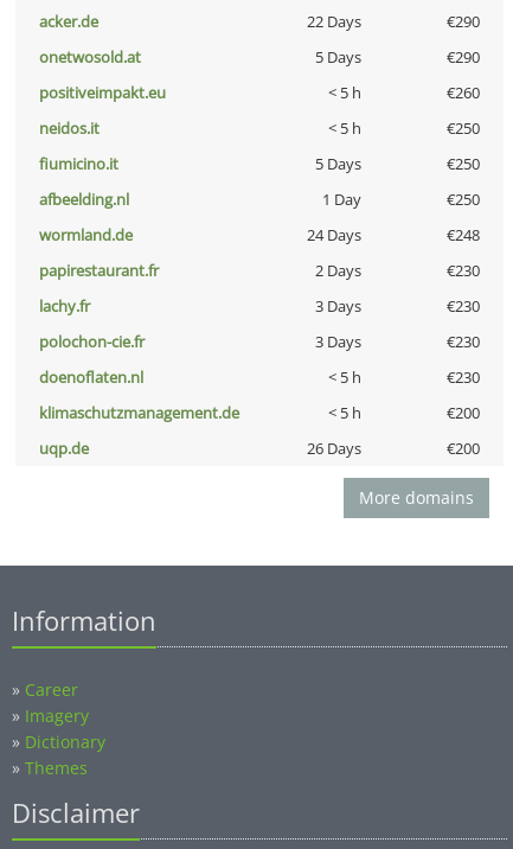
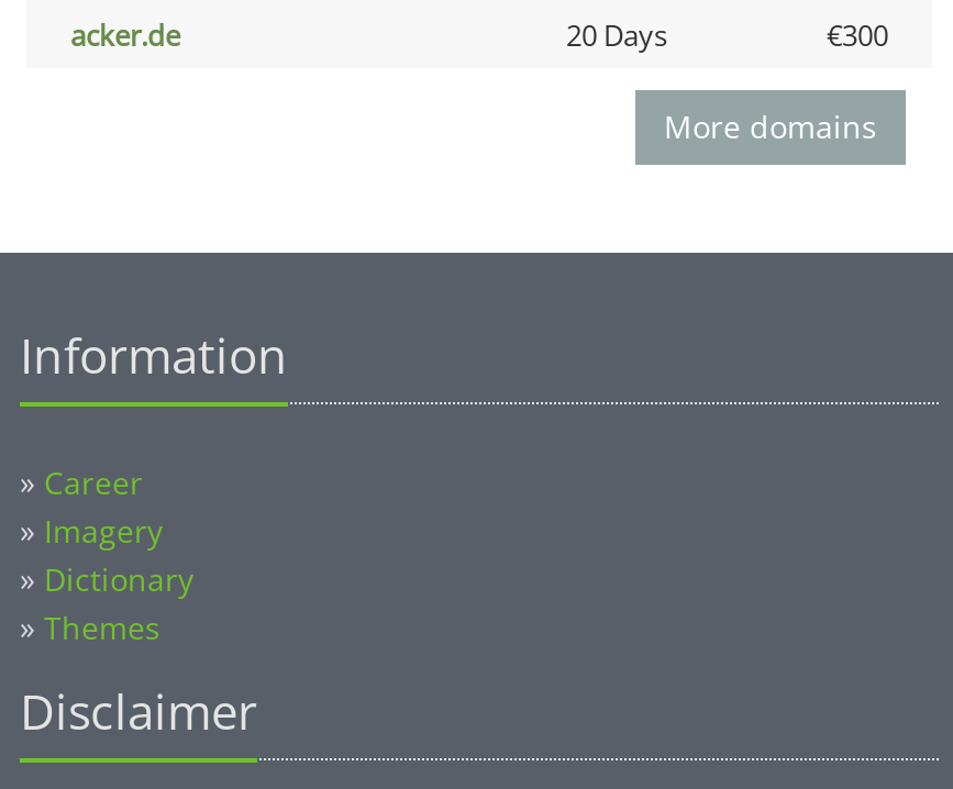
- 22 Days
- €290
- onetwosold.at
- 5 Days
- €290
- positiveimpakt.eu
- < 5 h
- €260
- neidos.it
- < 5 h
- €250
- fiumicino.it
- 5 Days
- €250
- afbeelding.nl
- 1 Day
- €250
- wormland.de
- 24 Days
- €248
- papirestaurant.fr
- 2 Days
- €230
- lachy.fr
- 3 Days
- €230
- polochon-cie.fr
- 3 Days
- €230
- doenoflaten.nl
- < 5 h
- €230
- klimaschutzmanagement.de
- < 5 h
- €200
- uqp.de
- 26 Days
- €200
+ 20 Days
+ €300
